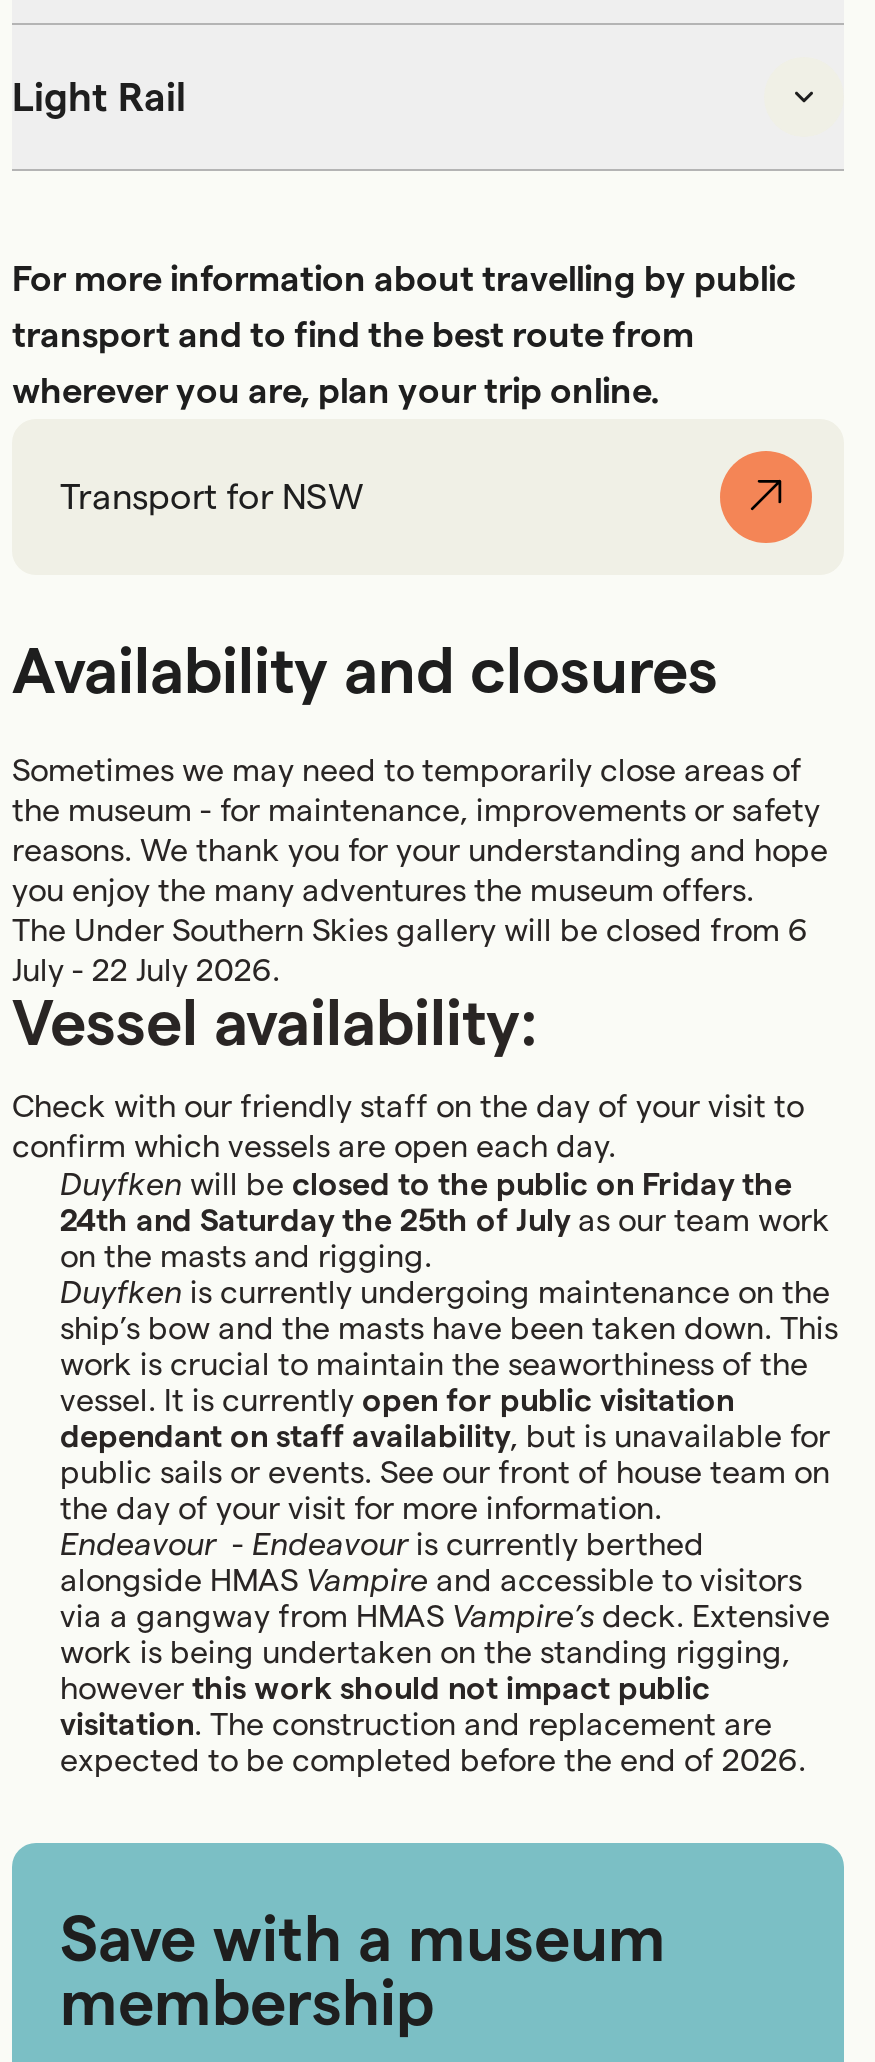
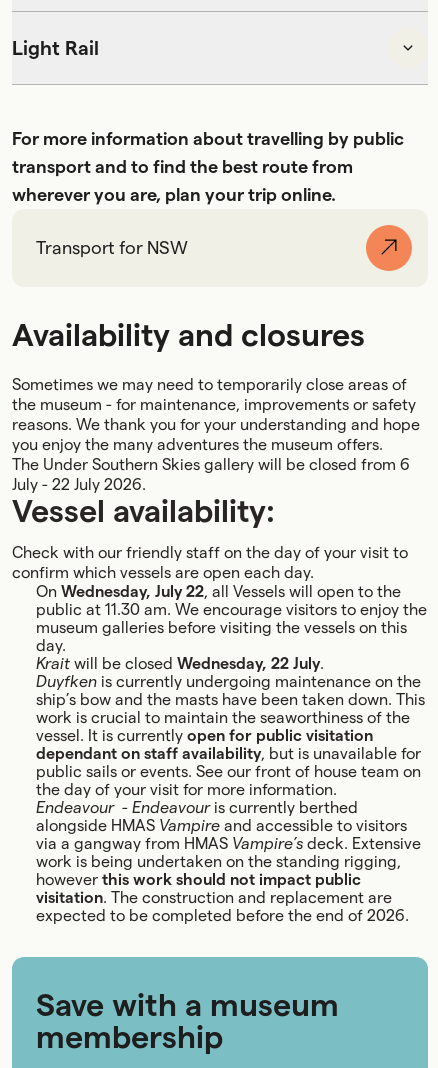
- Duyfken will be closed to the public on Friday the
- 24th and Saturday the 25th of July as our team work
- on the masts and rigging.
+ On Wednesday, July 22, all Vessels will open to the
+ public at 11.30 am. We encourage visitors to enjoy the
+ museum galleries before visiting the vessels on this
+ day.
+ Krait will be closed Wednesday, 22 July.
